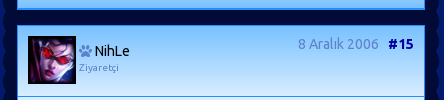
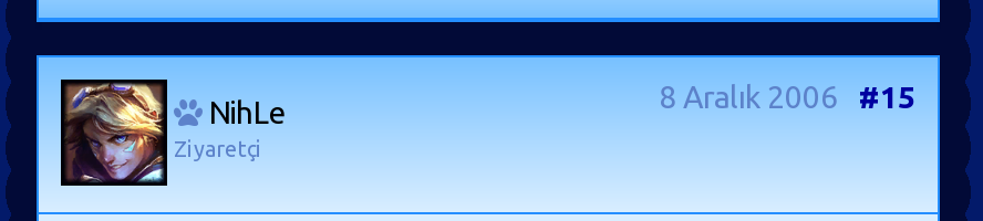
- [image]
+ [image]
